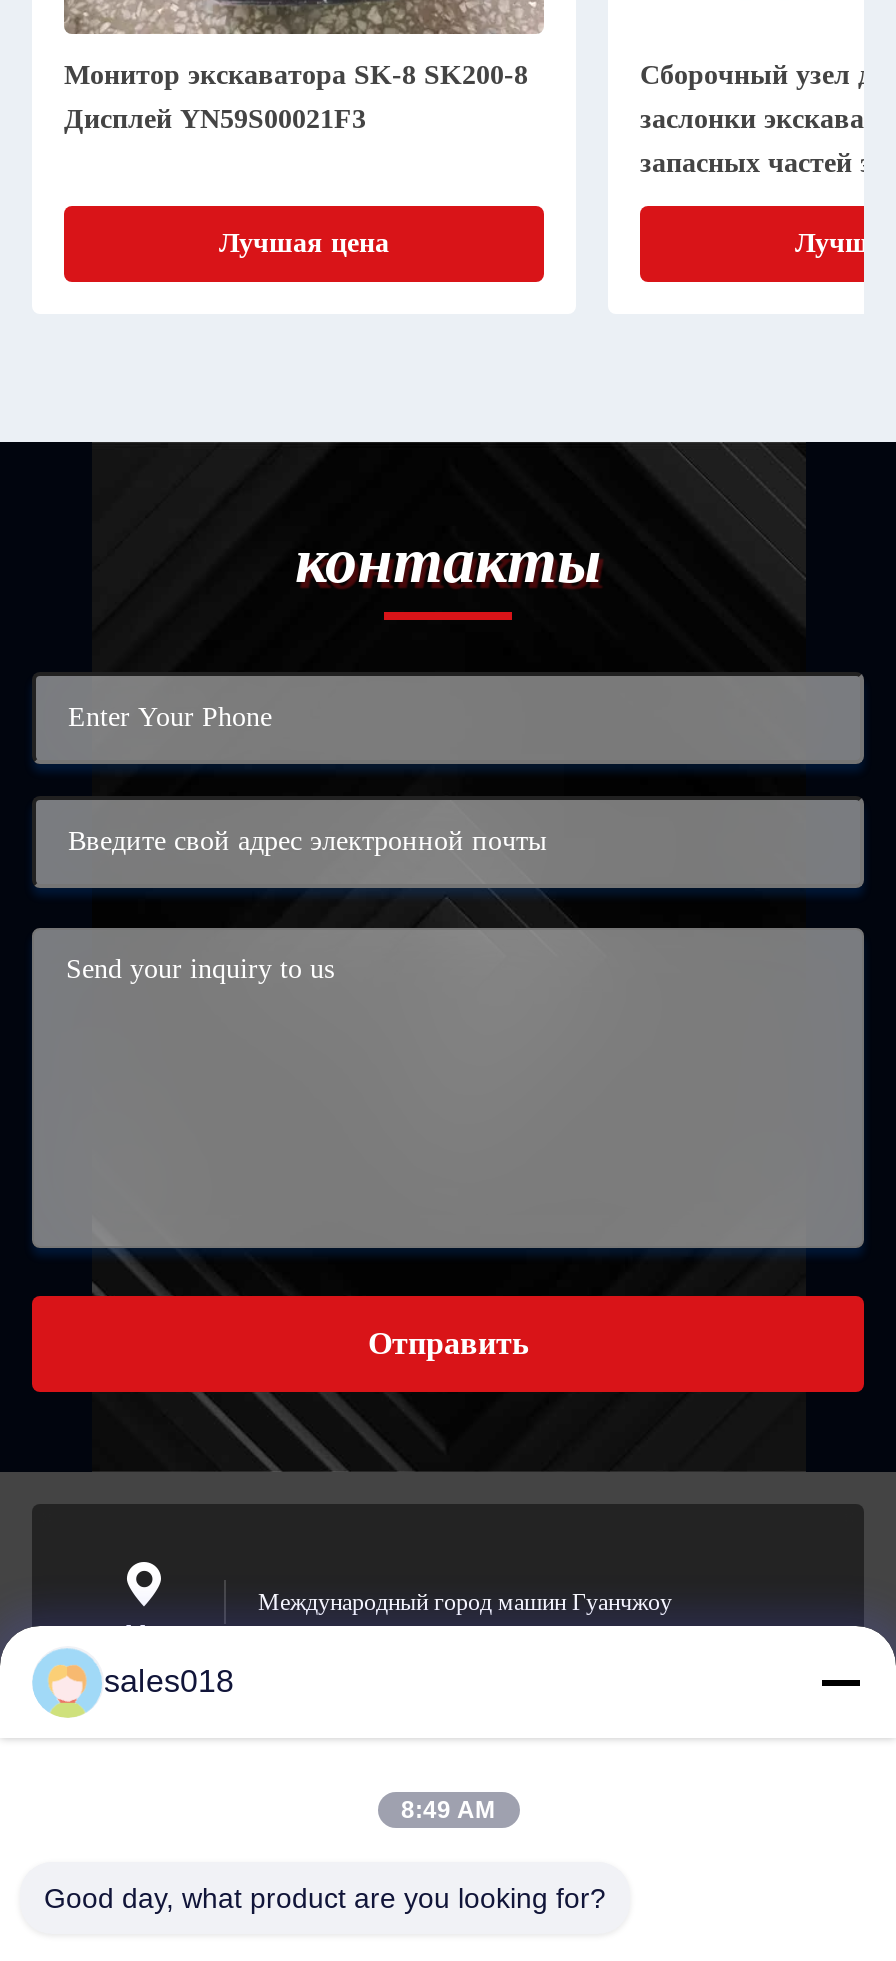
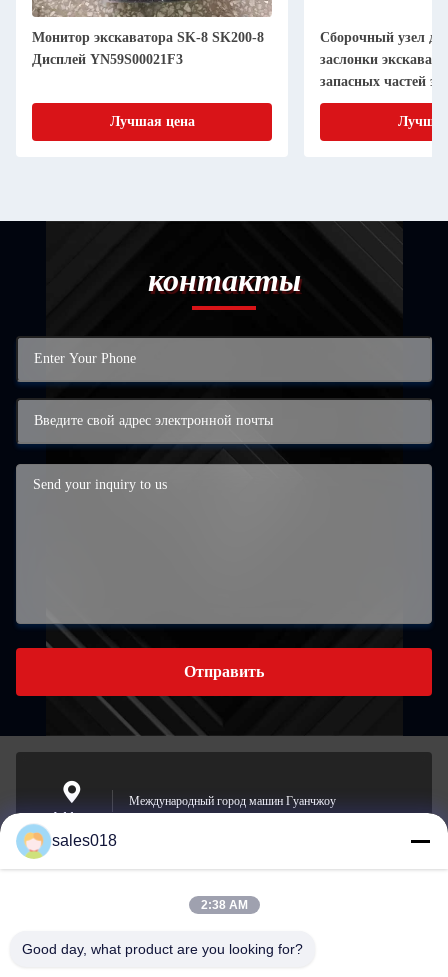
- 8:49 AM
+ 2:38 AM
